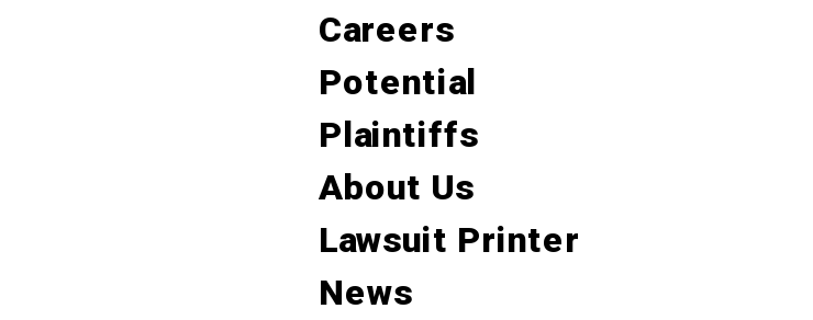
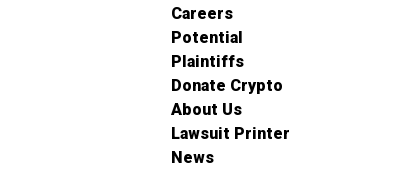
+ Donate Crypto
